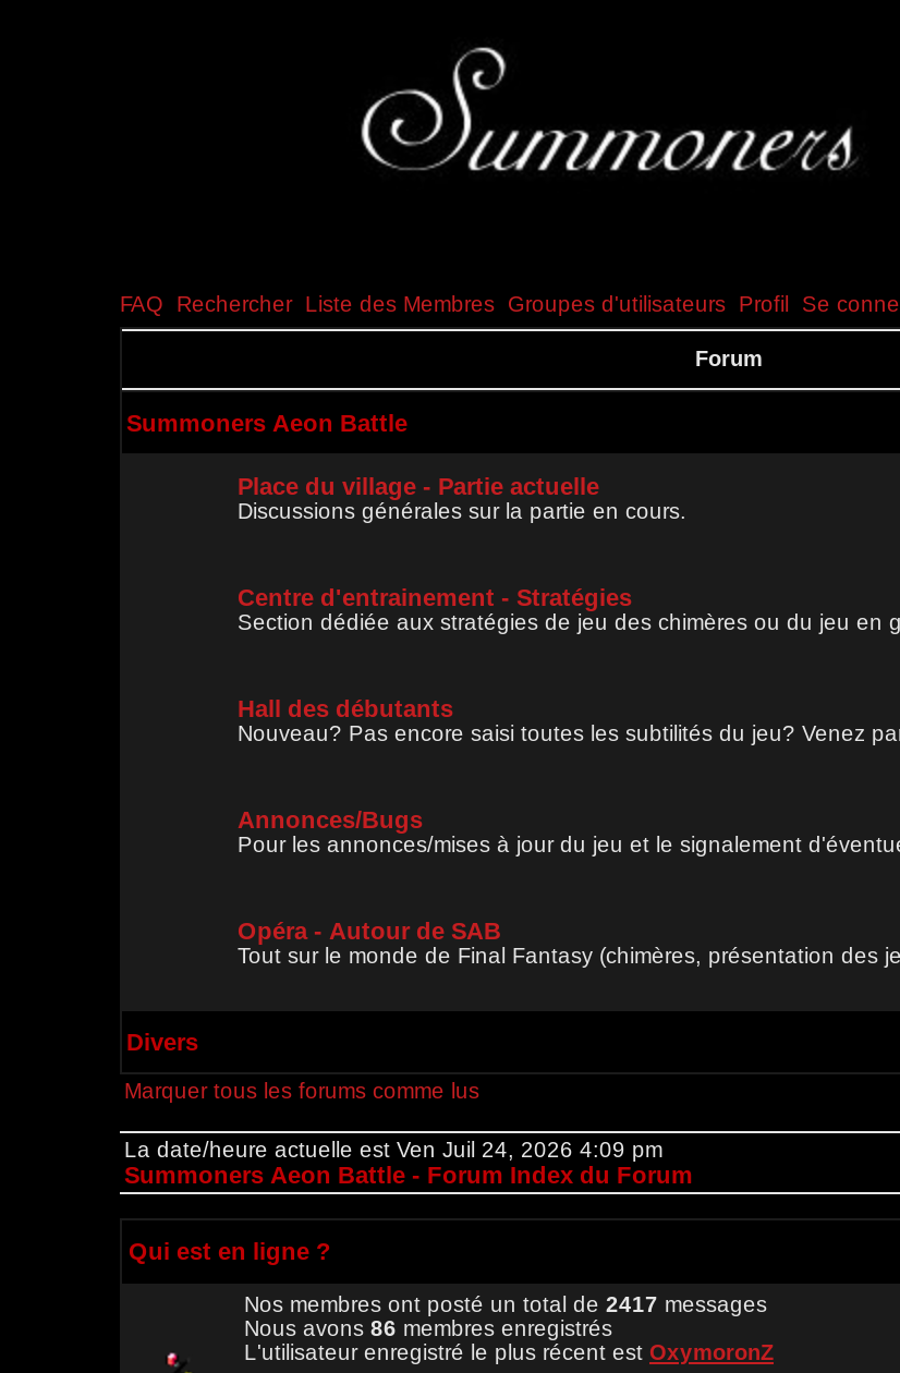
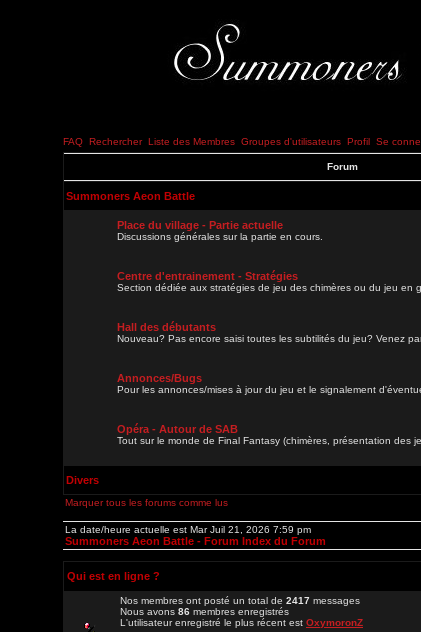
- La date/heure actuelle est Ven Juil 24, 2026 4:09 pm
+ La date/heure actuelle est Mar Juil 21, 2026 7:59 pm
